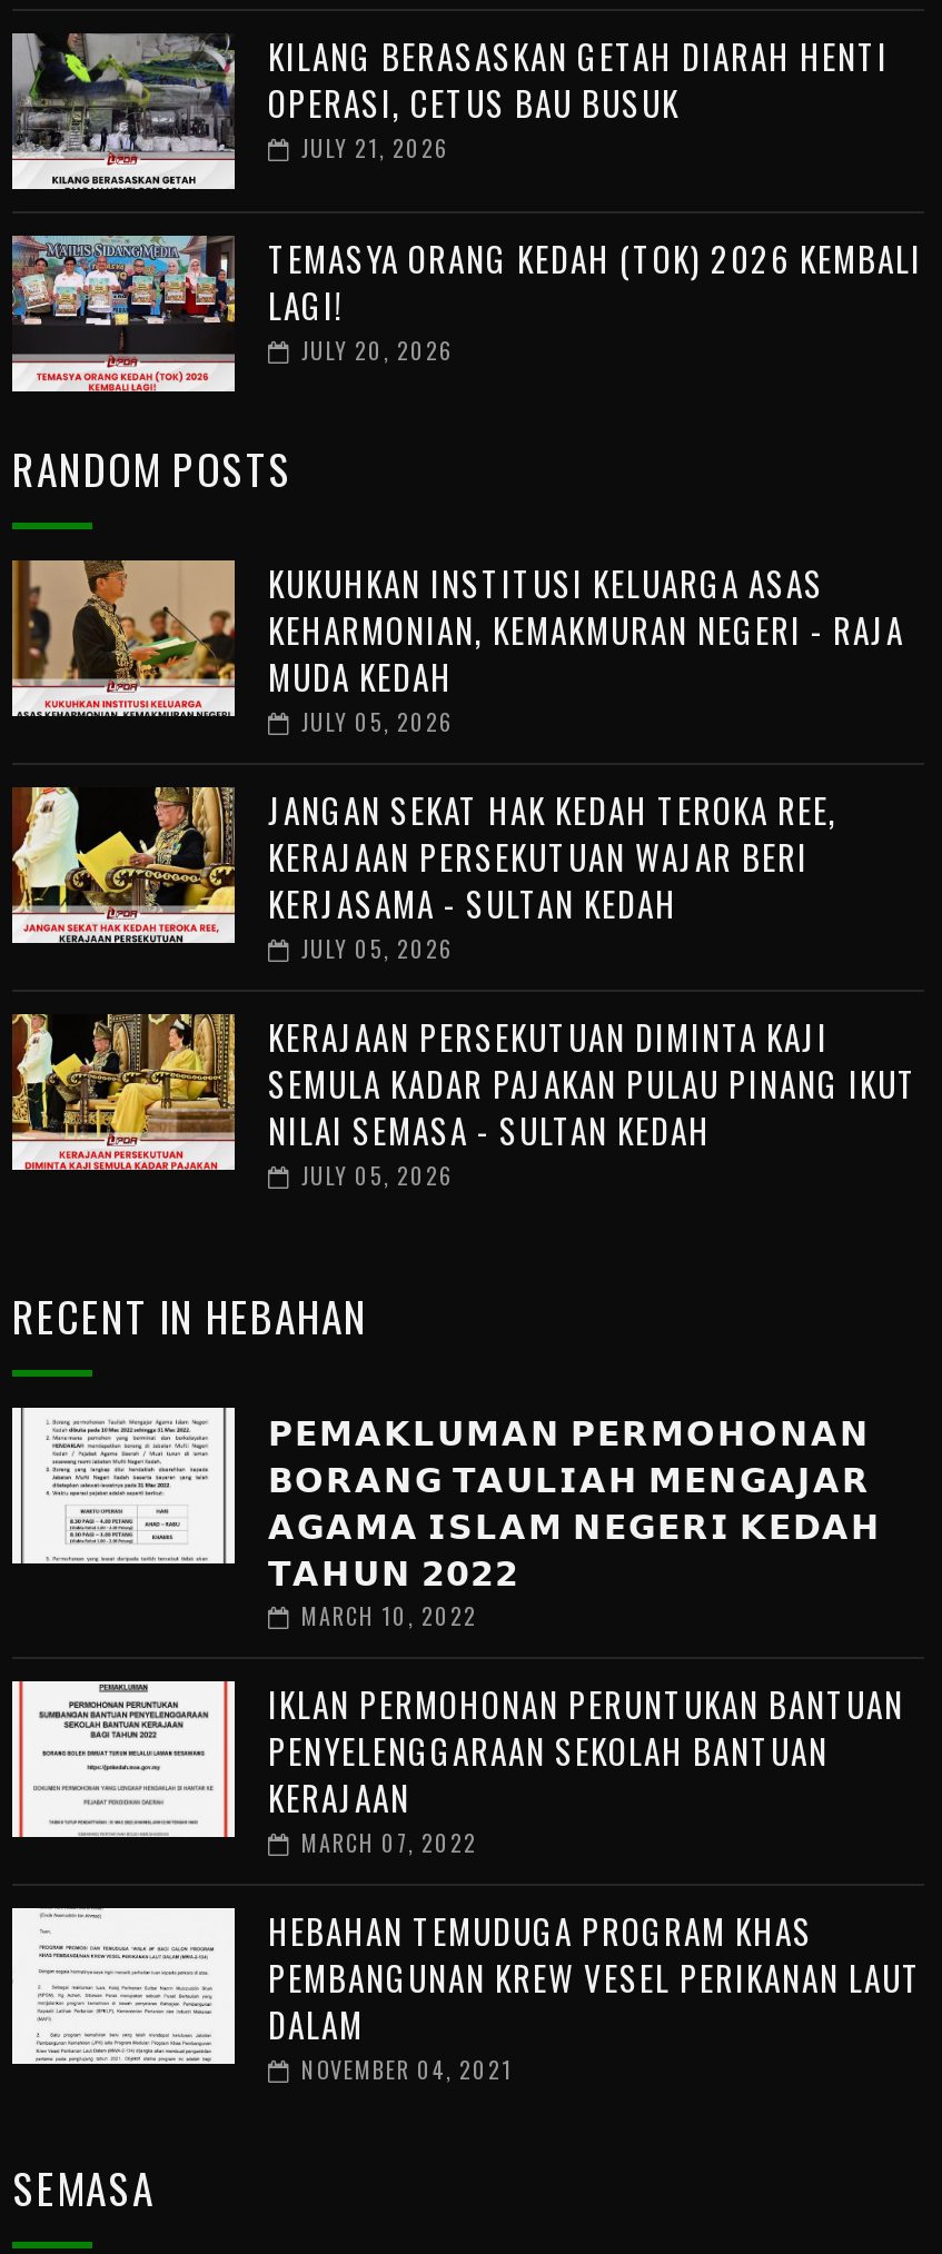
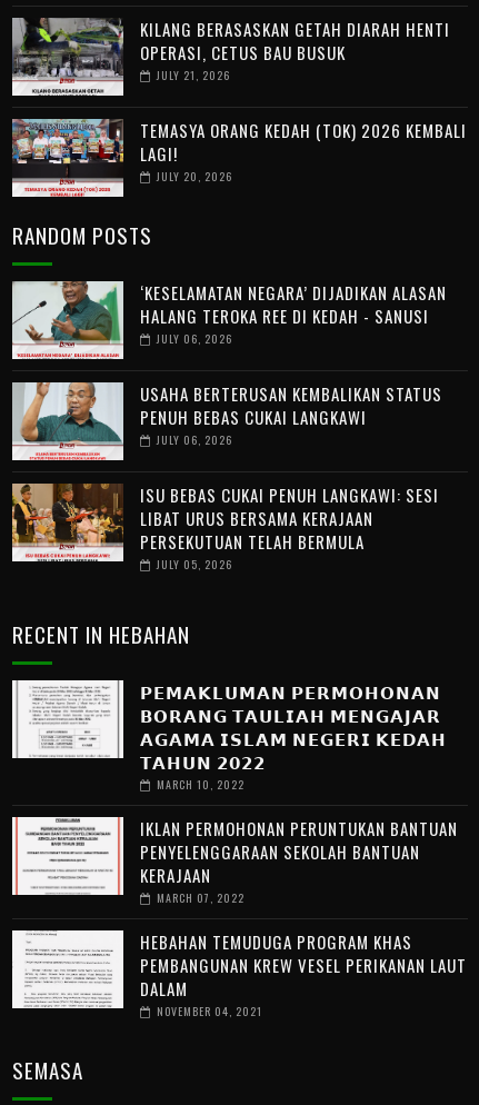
- [image]
- KUKUHKAN INSTITUSI KELUARGA ASAS
- KEHARMONIAN, KEMAKMURAN NEGERI - RAJA
- MUDA KEDAH
- JULY 05, 2026
+ [image]
+ ‘KESELAMATAN NEGARA’ DIJADIKAN ALASAN
+ HALANG TEROKA REE DI KEDAH - SANUSI
+ JULY 06, 2026

- [image]
- JANGAN SEKAT HAK KEDAH TEROKA REE,
- KERAJAAN PERSEKUTUAN WAJAR BERI
- KERJASAMA - SULTAN KEDAH
- JULY 05, 2026
+ [image]
+ USAHA BERTERUSAN KEMBALIKAN STATUS
+ PENUH BEBAS CUKAI LANGKAWI
+ JULY 06, 2026

- [image]
- KERAJAAN PERSEKUTUAN DIMINTA KAJI
- SEMULA KADAR PAJAKAN PULAU PINANG IKUT
- NILAI SEMASA - SULTAN KEDAH
+ [image]
+ ISU BEBAS CUKAI PENUH LANGKAWI: SESI
+ LIBAT URUS BERSAMA KERAJAAN
+ PERSEKUTUAN TELAH BERMULA
